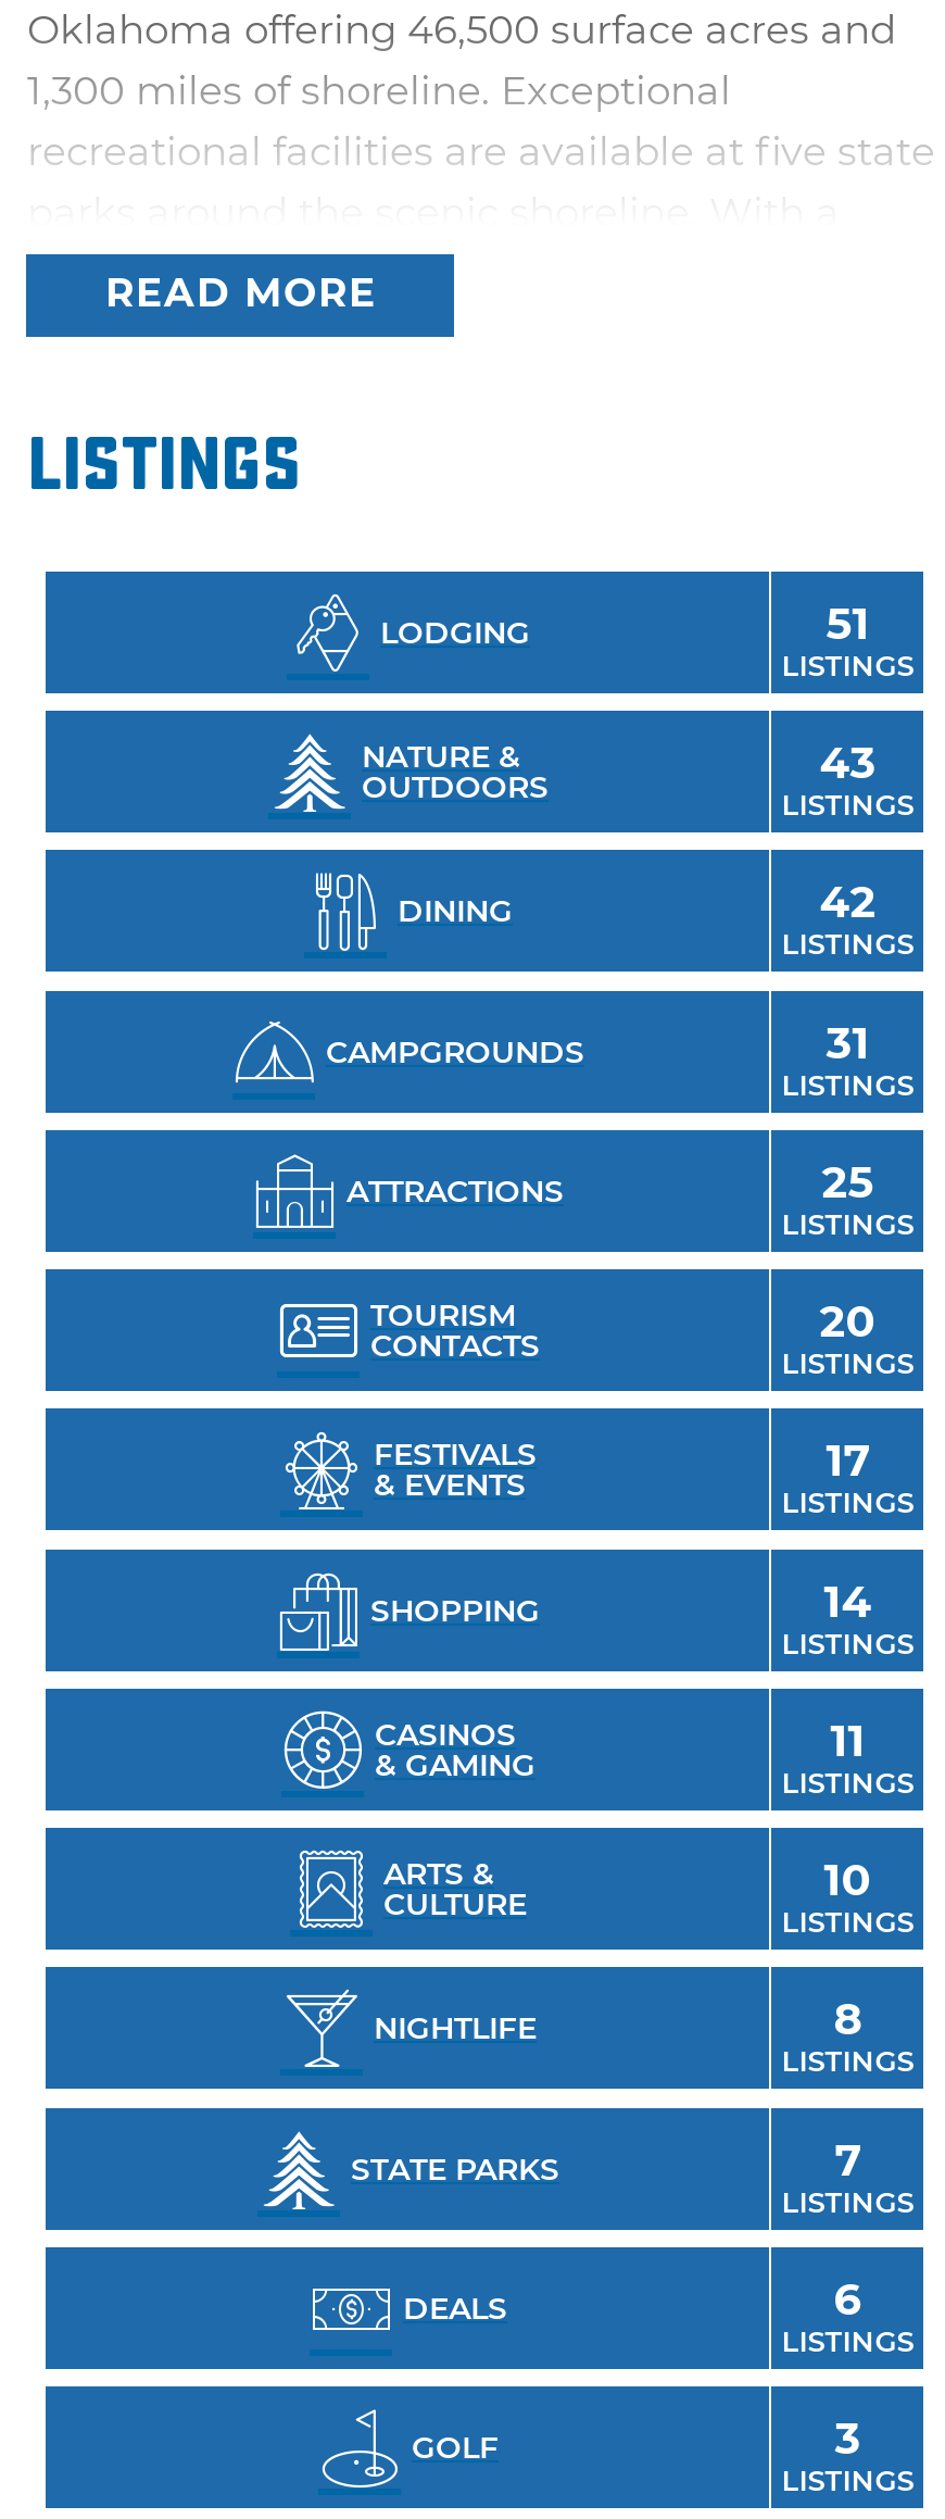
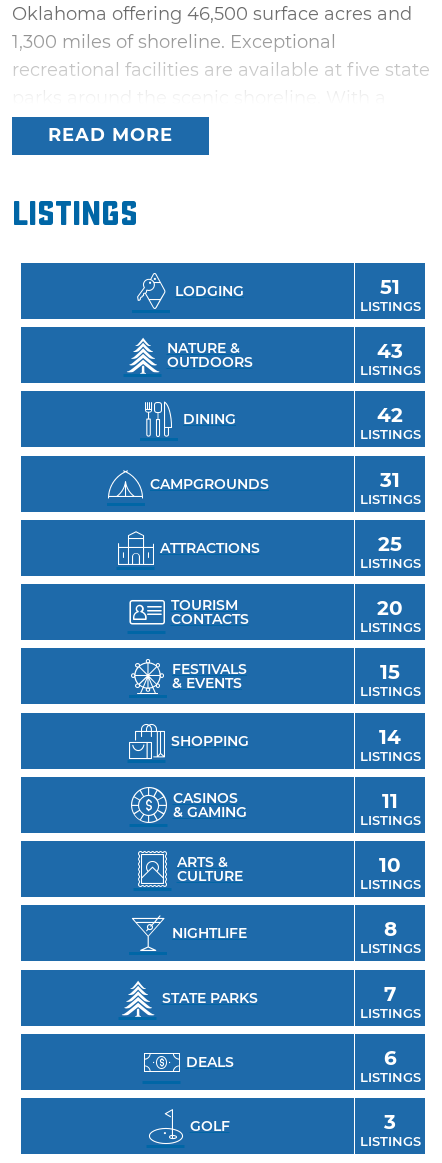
- 17
+ 15
